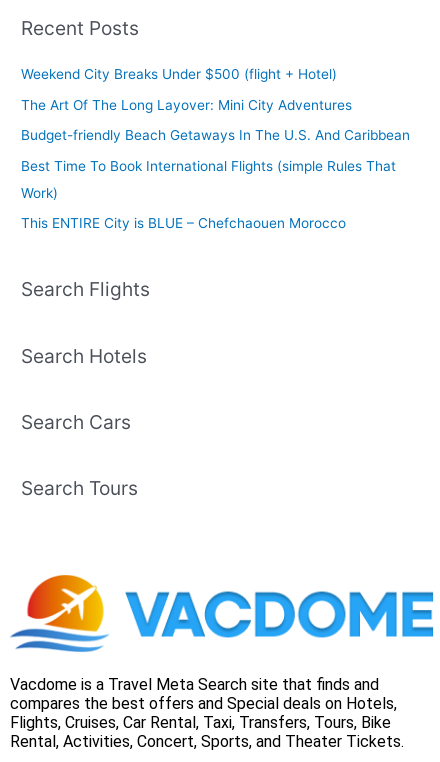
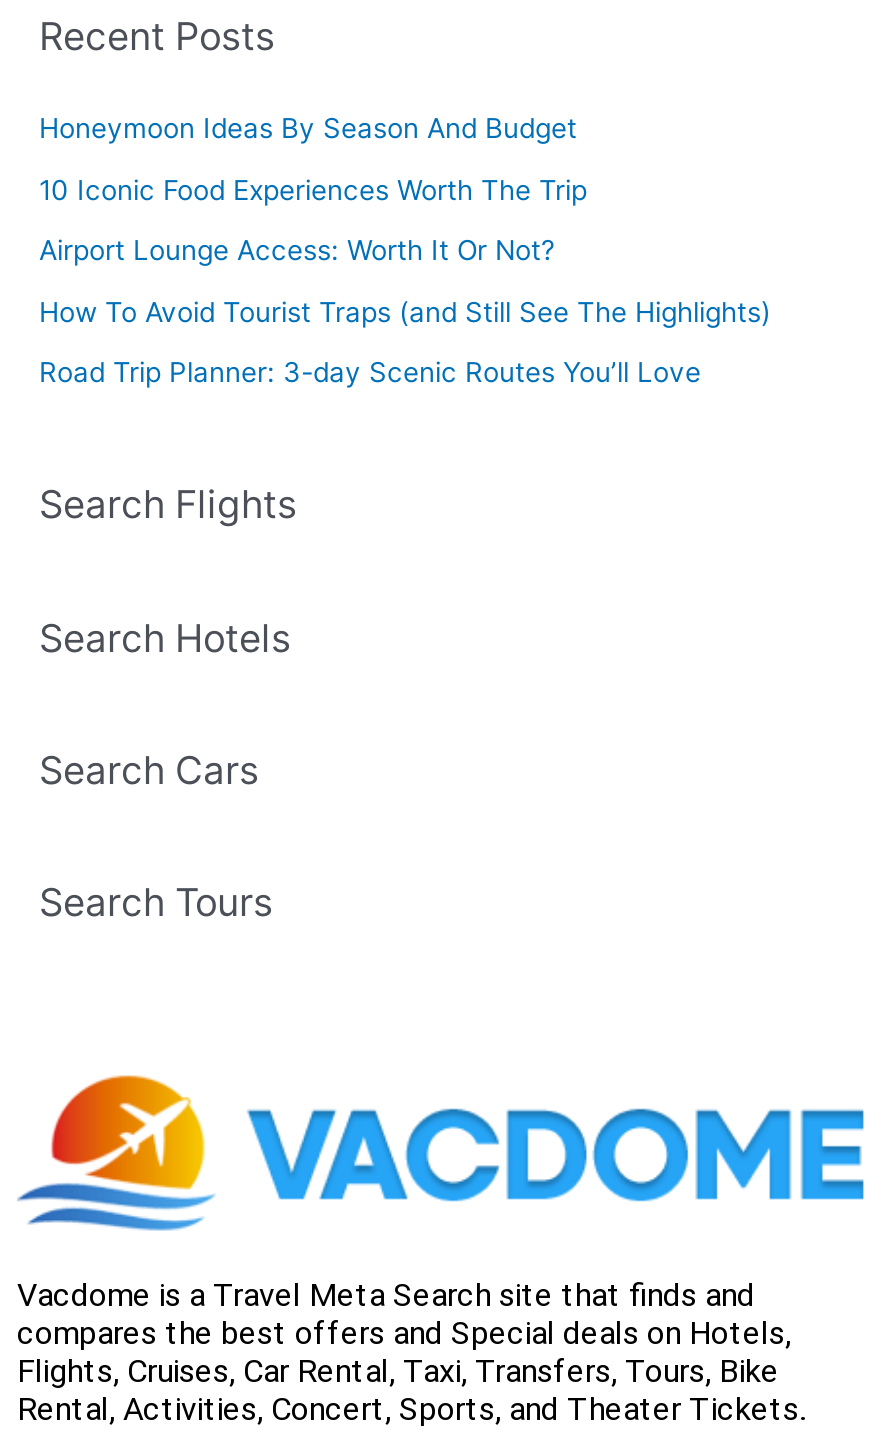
- Weekend City Breaks Under $500 (flight + Hotel)
- The Art Of The Long Layover: Mini City Adventures
- Budget-friendly Beach Getaways In The U.S. And Caribbean
- Best Time To Book International Flights (simple Rules That
- Work)
- This ENTIRE City is BLUE – Chefchaouen Morocco
+ Honeymoon Ideas By Season And Budget
+ 10 Iconic Food Experiences Worth The Trip
+ Airport Lounge Access: Worth It Or Not?
+ How To Avoid Tourist Traps (and Still See The Highlights)
+ Road Trip Planner: 3-day Scenic Routes You’ll Love
